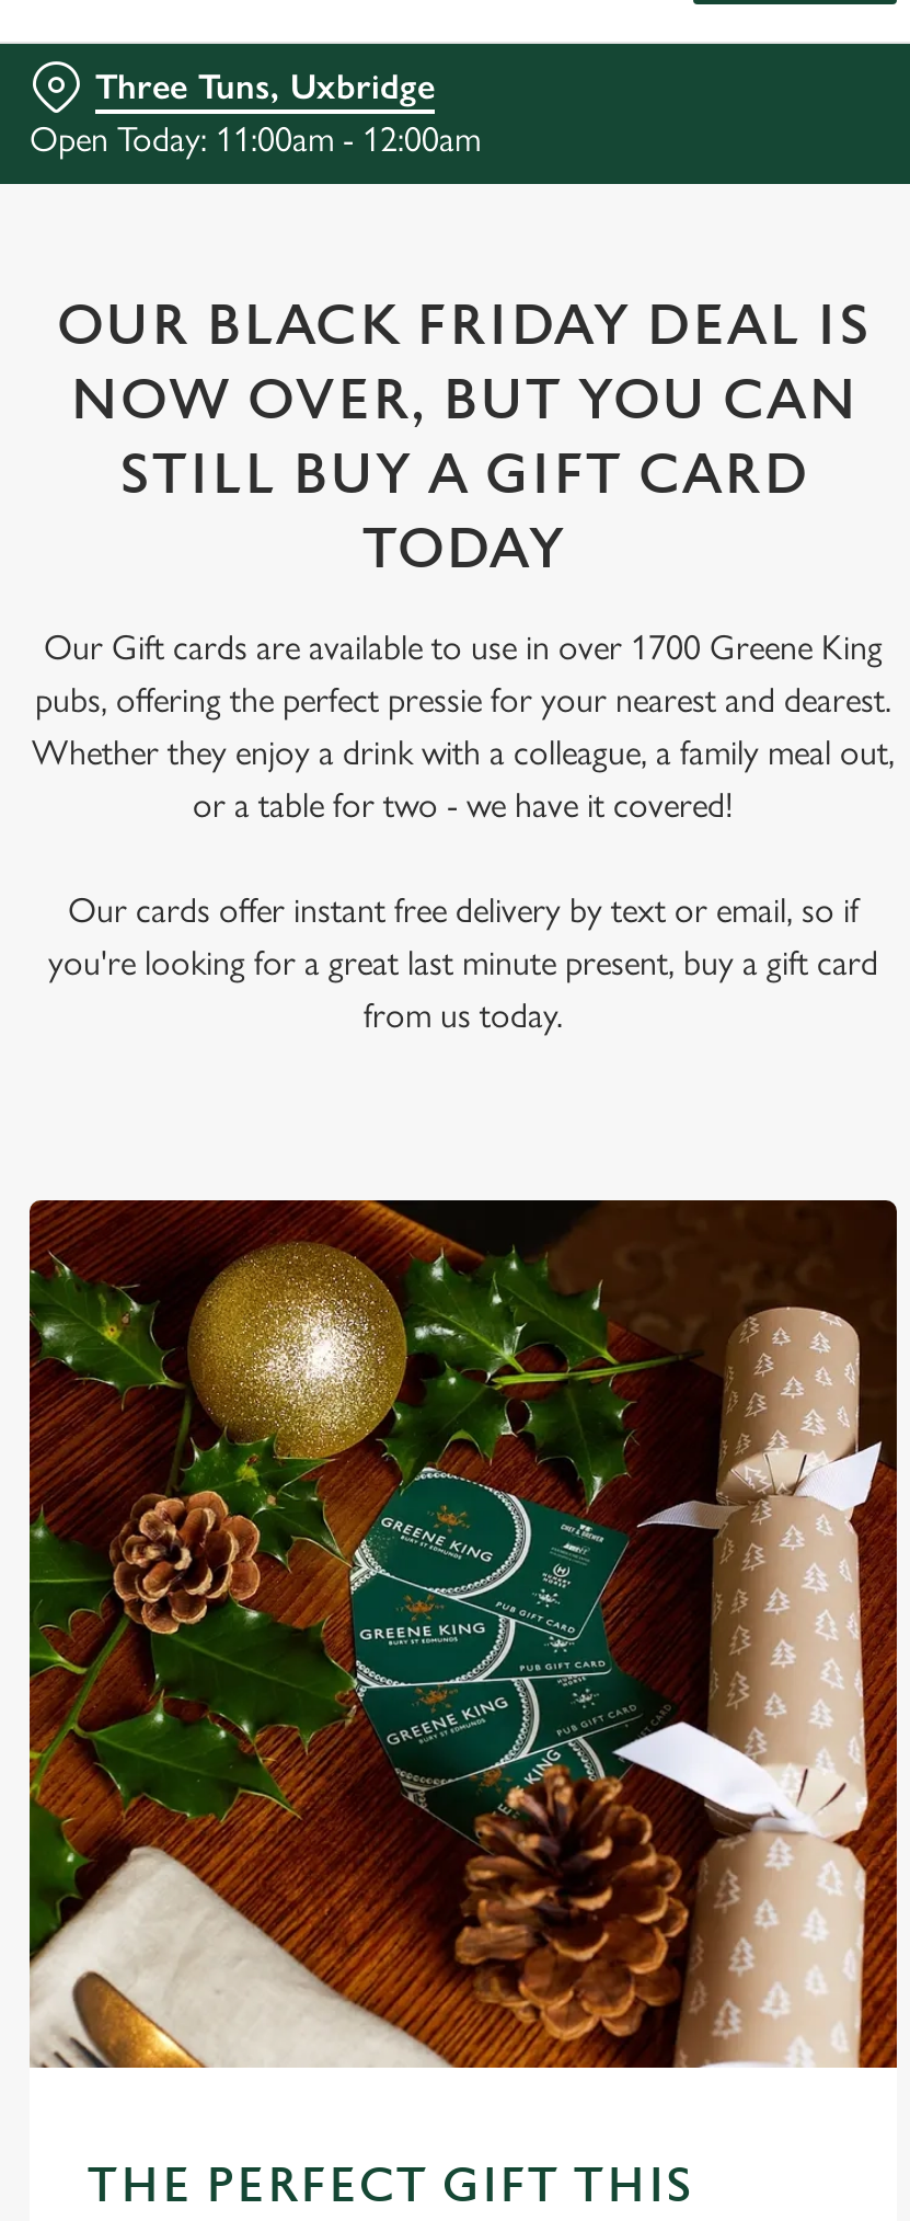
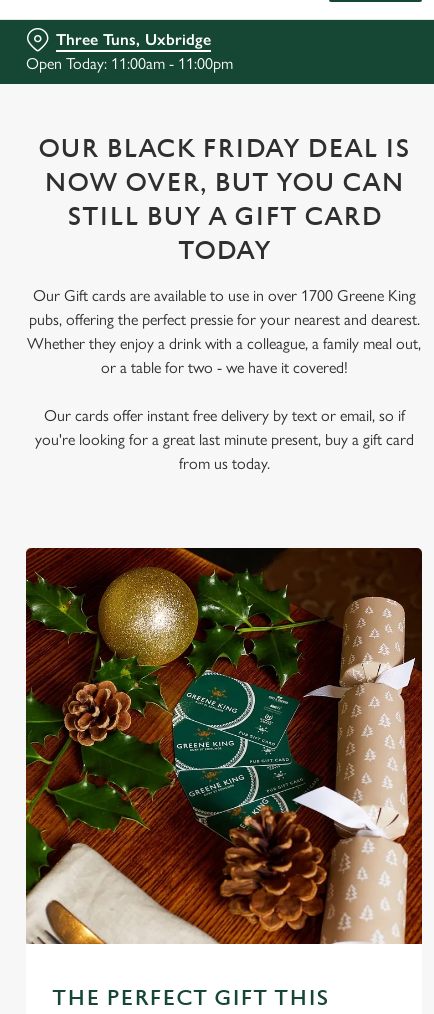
- Open Today: 11:00am - 12:00am
+ Open Today: 11:00am - 11:00pm
